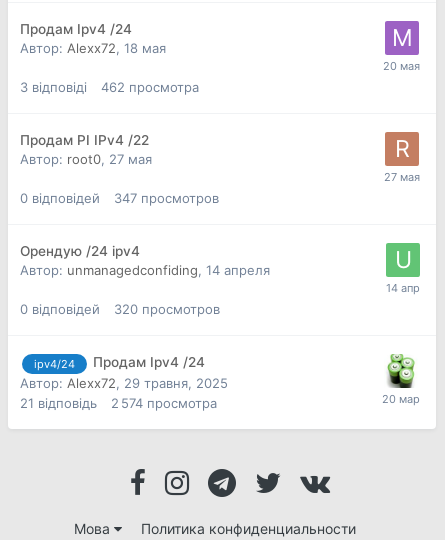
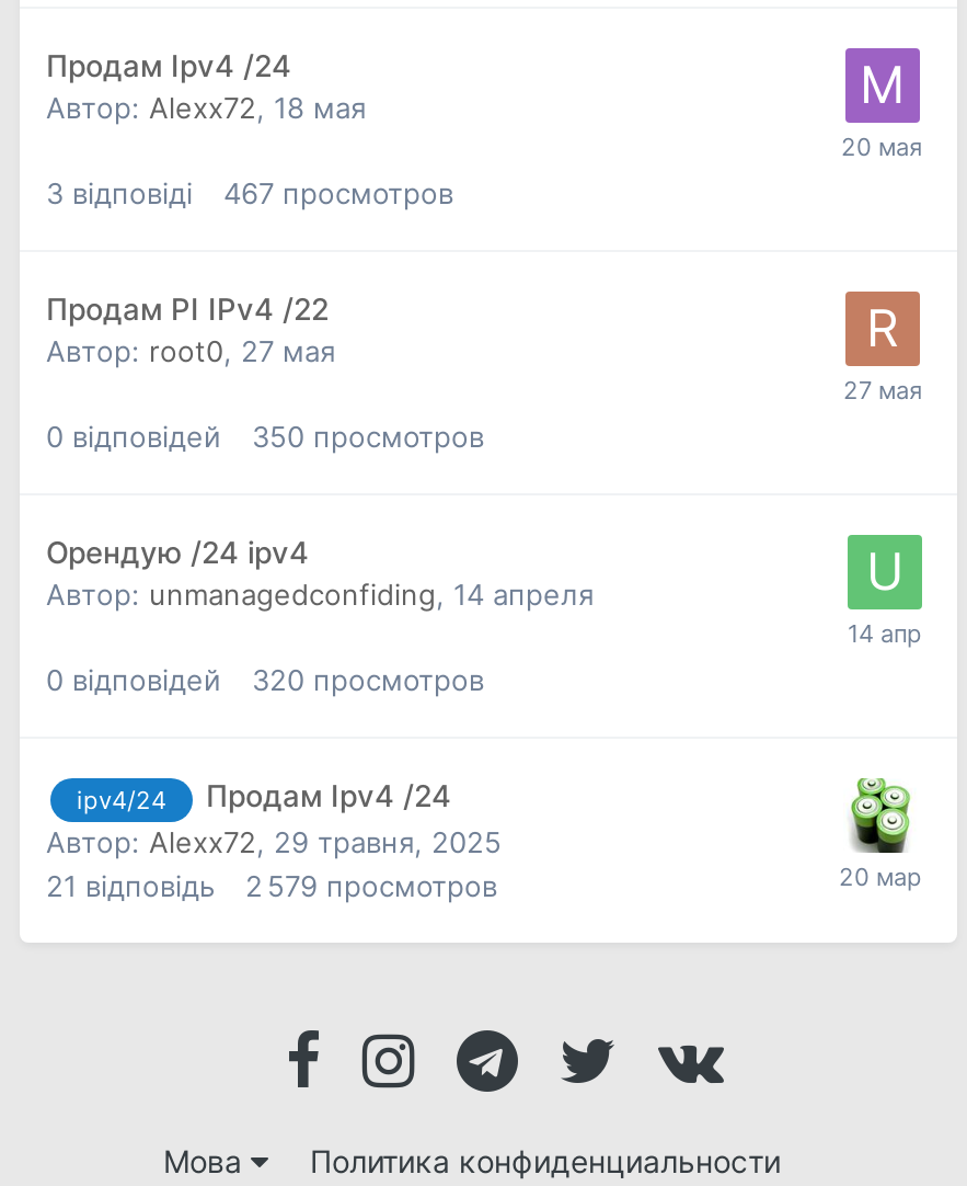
- 462 просмотра
+ 467 просмотров

- 0 відповідей 347 просмотров
+ 0 відповідей 350 просмотров

- 21 відповідь 2 574 просмотра
+ 21 відповідь 2 579 просмотров
